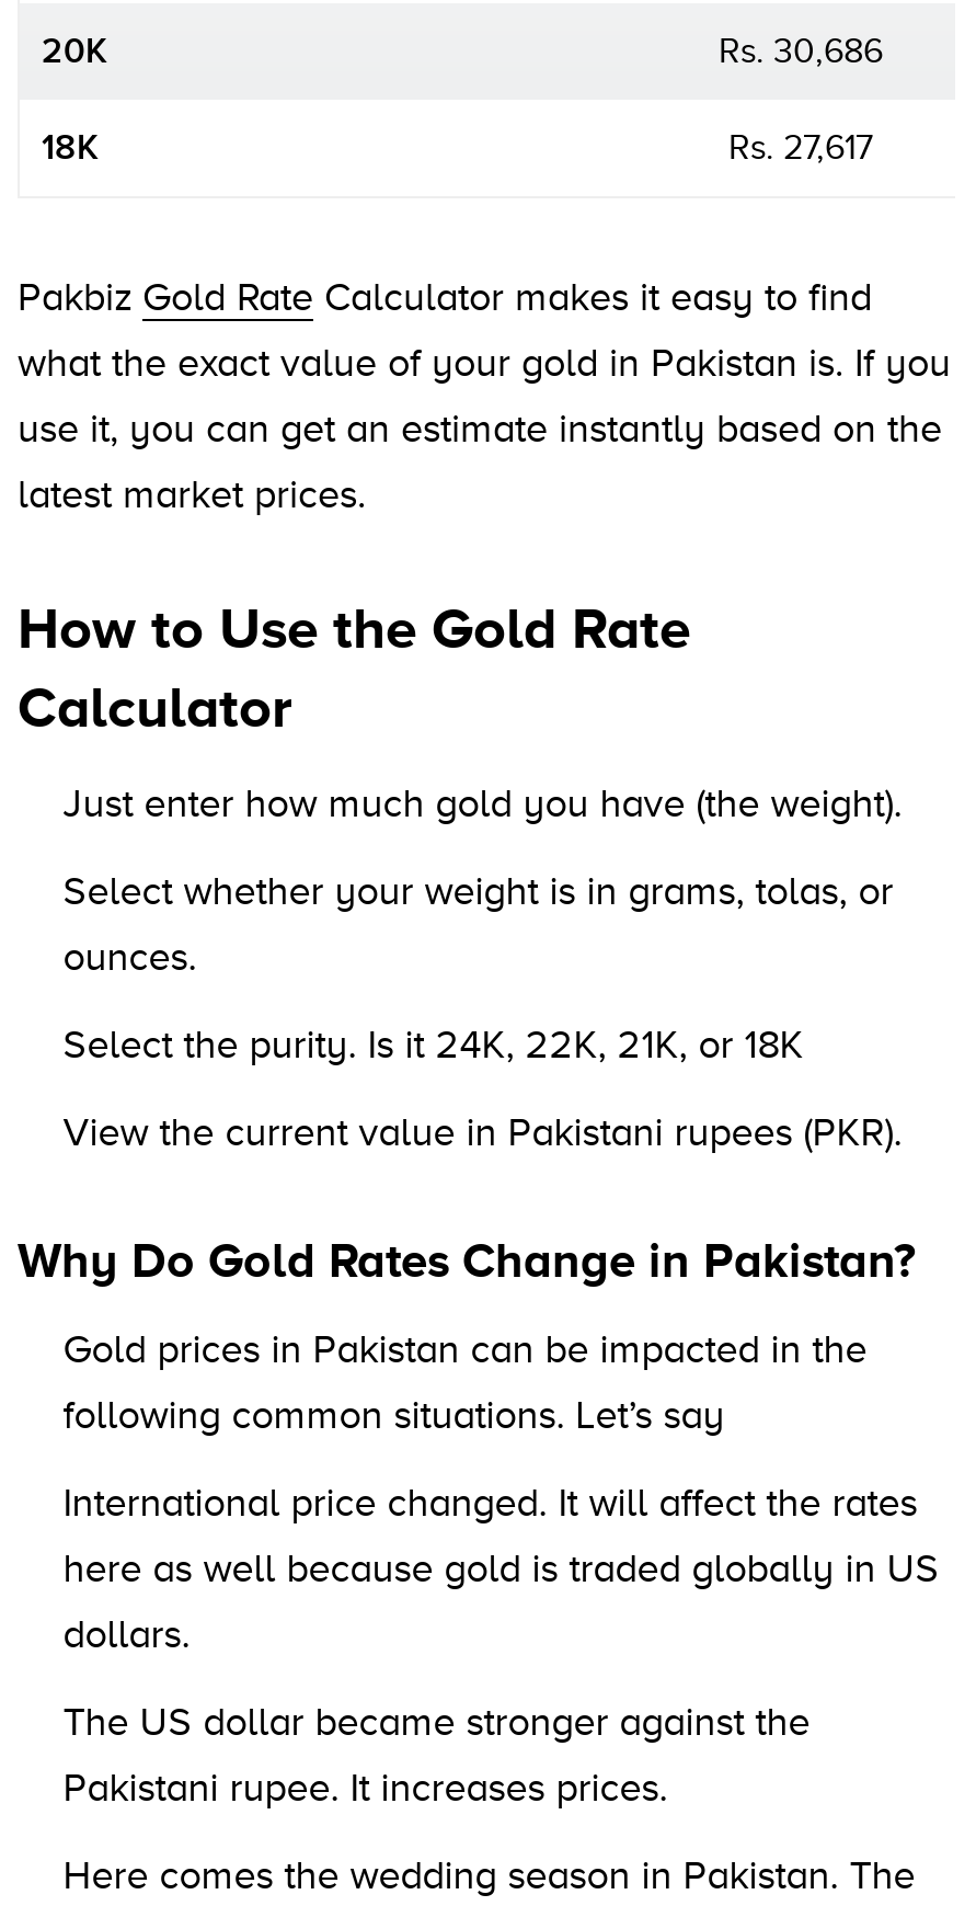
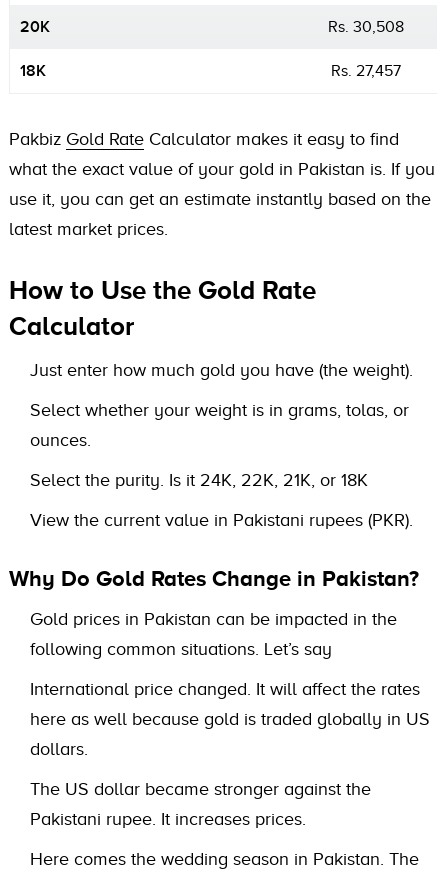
- Rs. 30,686
+ Rs. 30,508

- Rs. 27,617
+ Rs. 27,457
